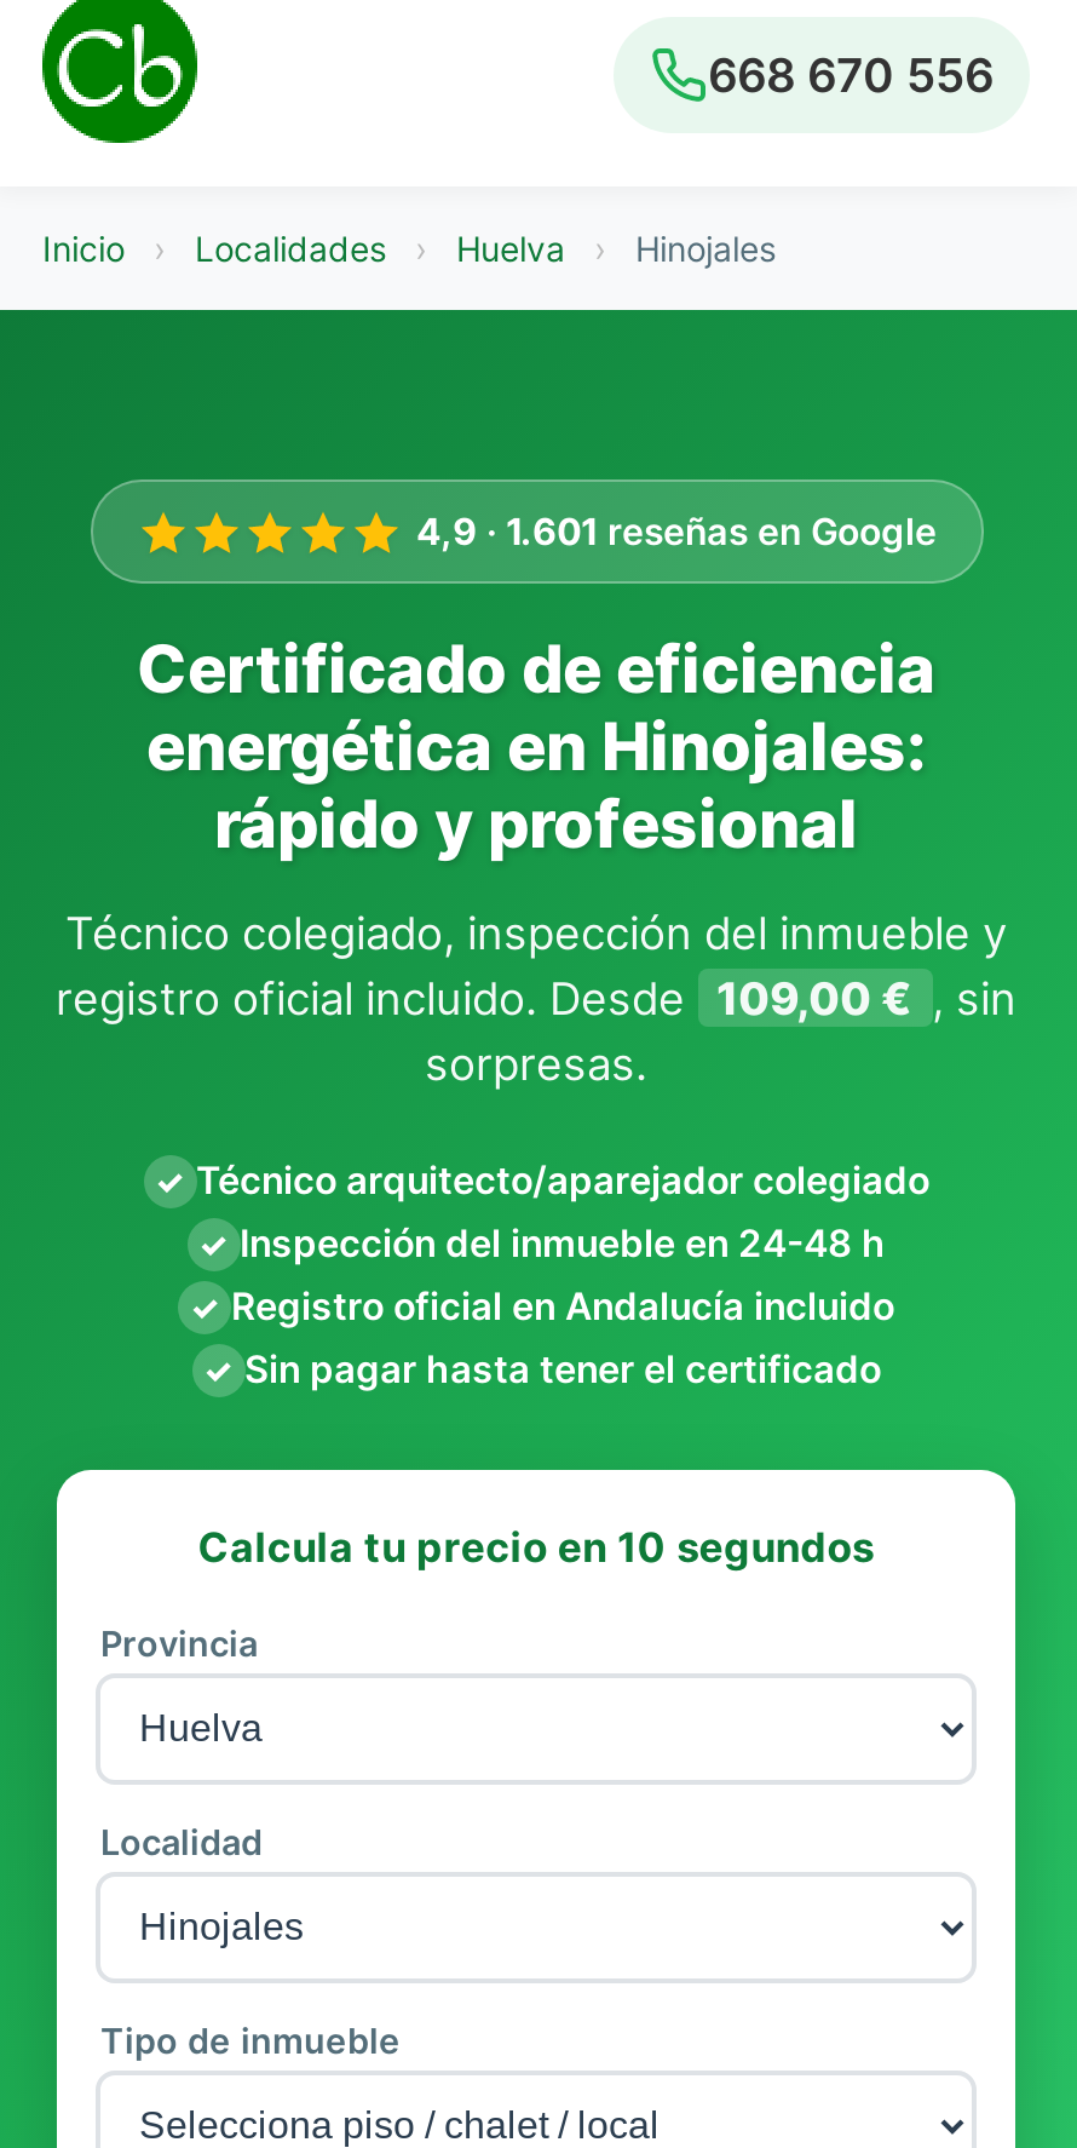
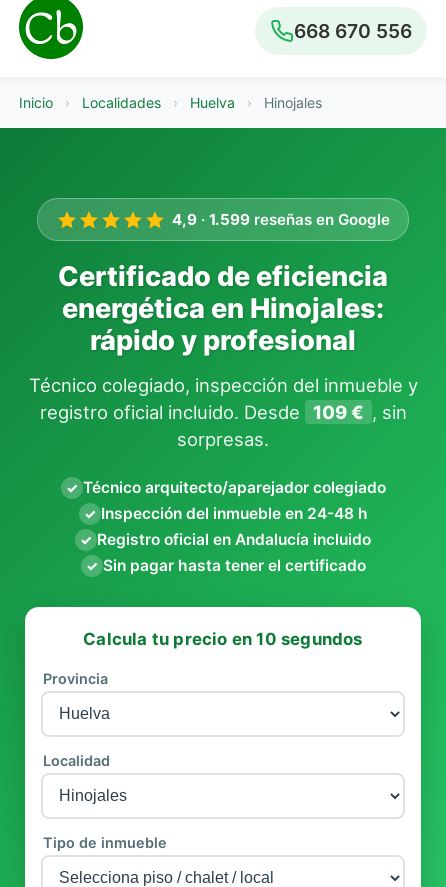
- 4,9 · 1.601 reseñas en Google
+ 4,9 · 1.599 reseñas en Google

- registro oficial incluido. Desde 109,00 € , sin
+ registro oficial incluido. Desde 109 € , sin
